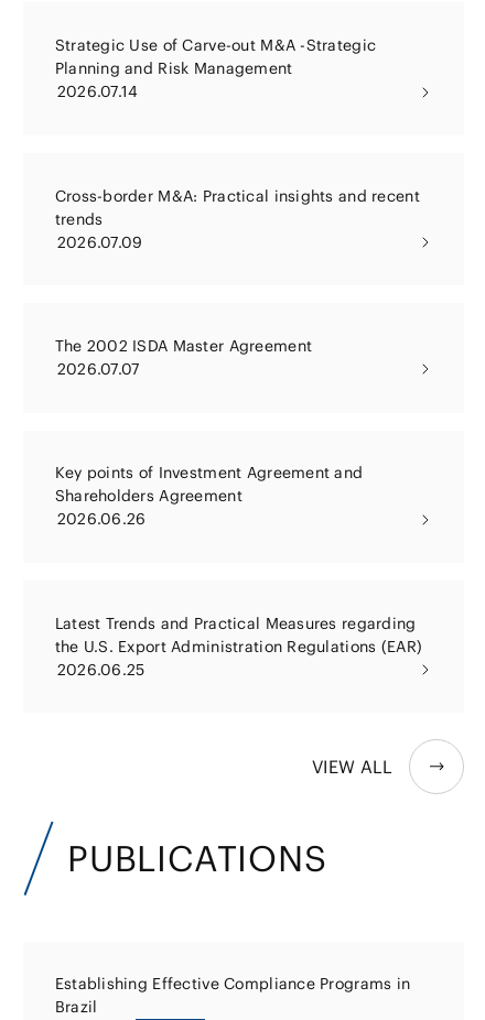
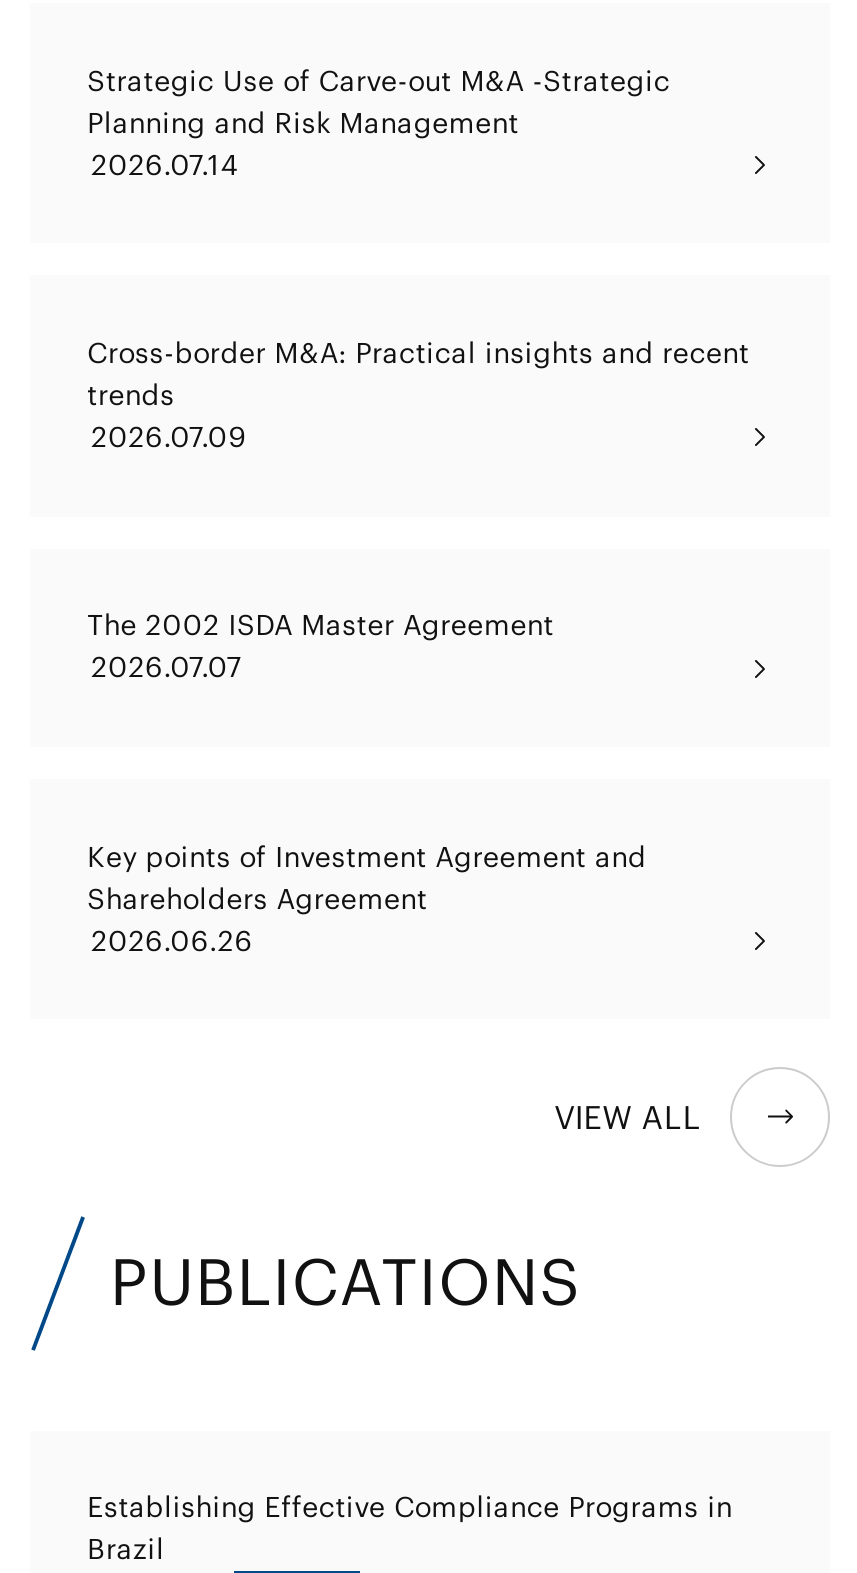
- Latest Trends and Practical Measures regarding
- the U.S. Export Administration Regulations (EAR)
- 2026.06.25
